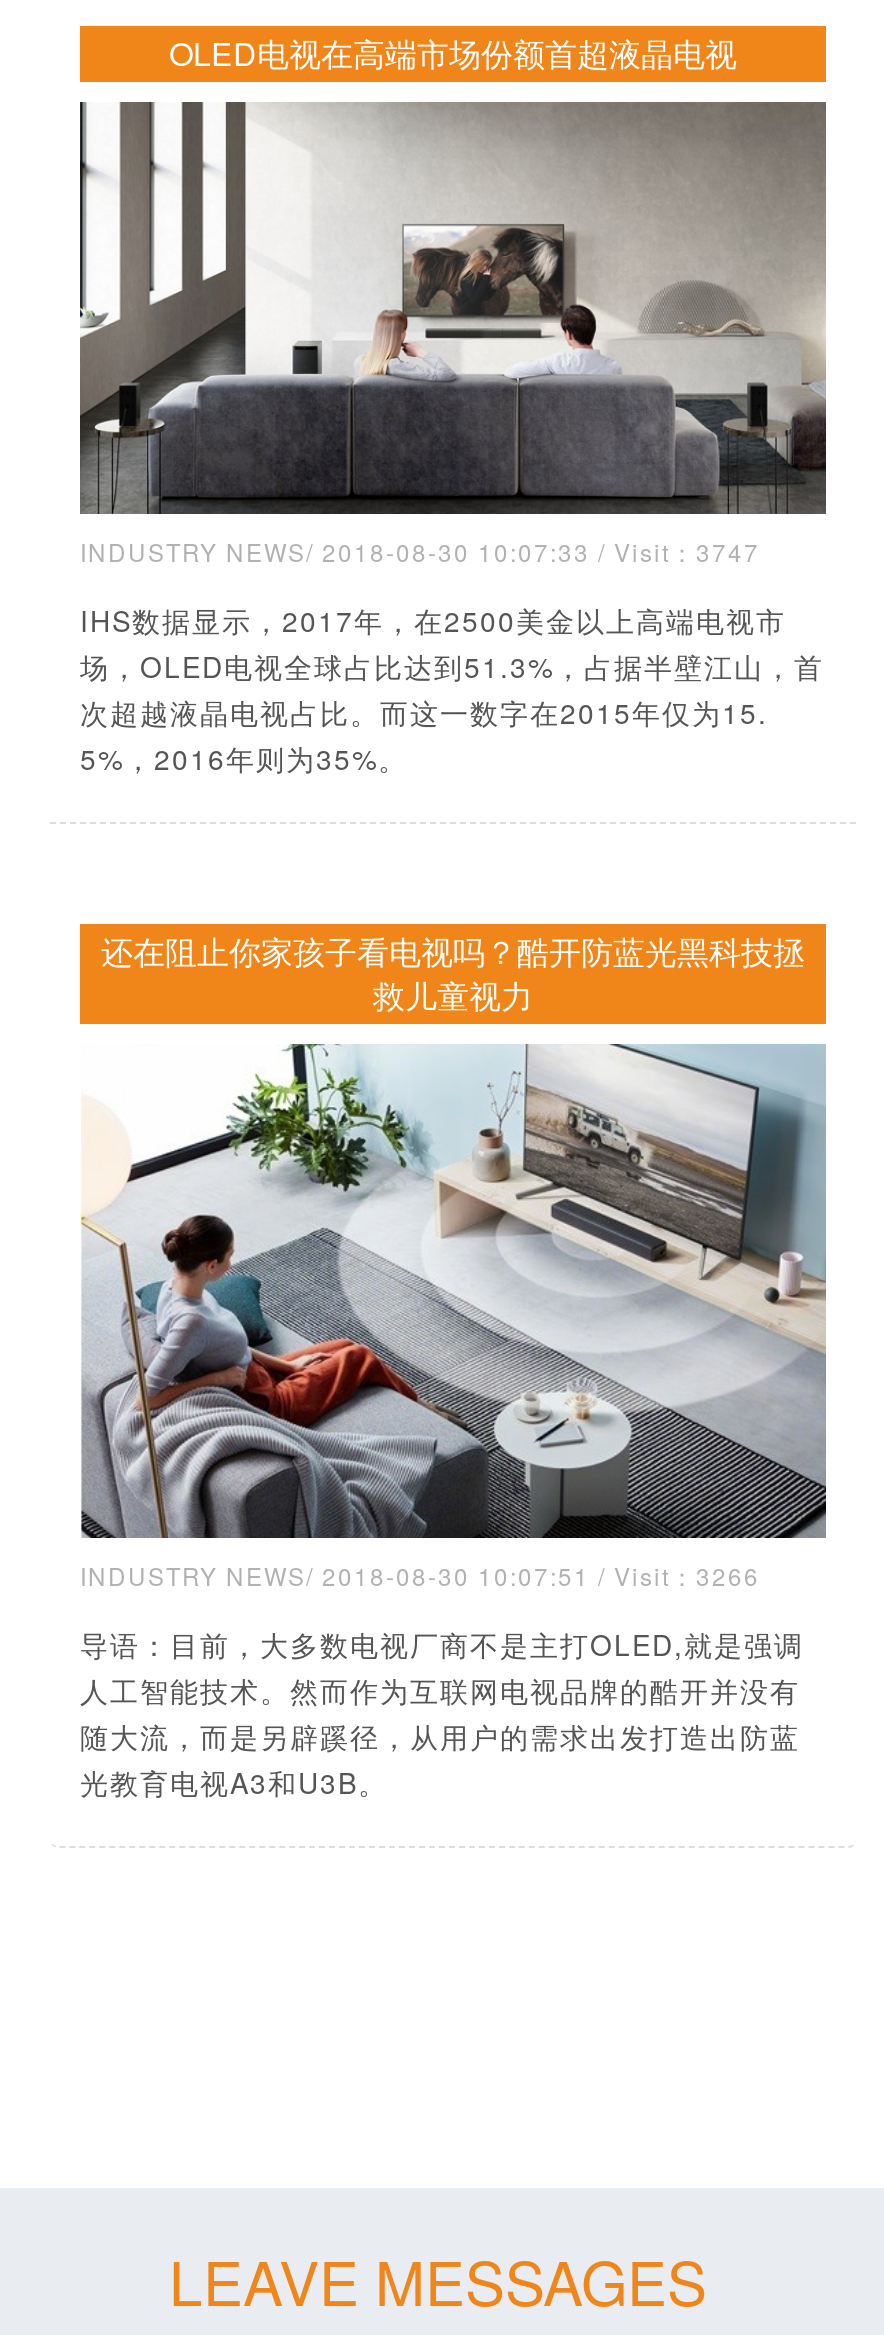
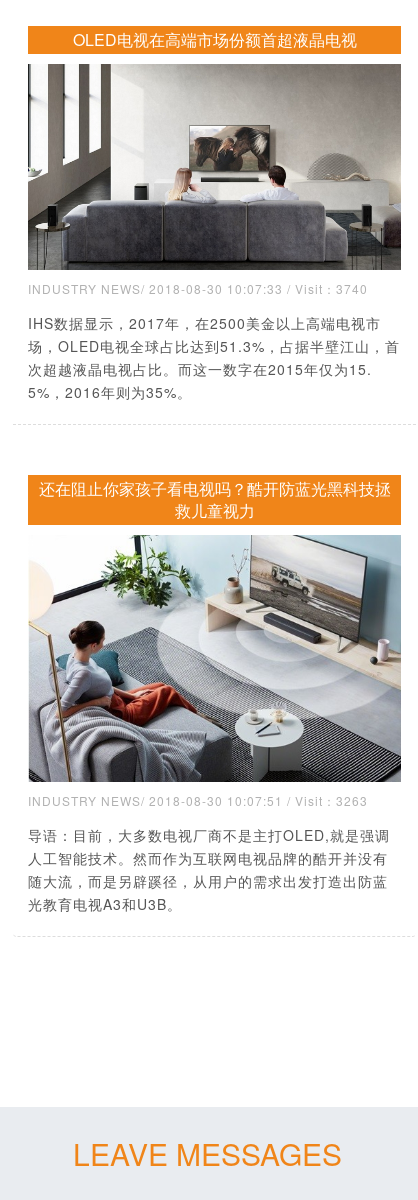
- INDUSTRY NEWS/ 2018-08-30 10:07:33 / Visit：3747
+ INDUSTRY NEWS/ 2018-08-30 10:07:33 / Visit：3740

- INDUSTRY NEWS/ 2018-08-30 10:07:51 / Visit：3266
+ INDUSTRY NEWS/ 2018-08-30 10:07:51 / Visit：3263
